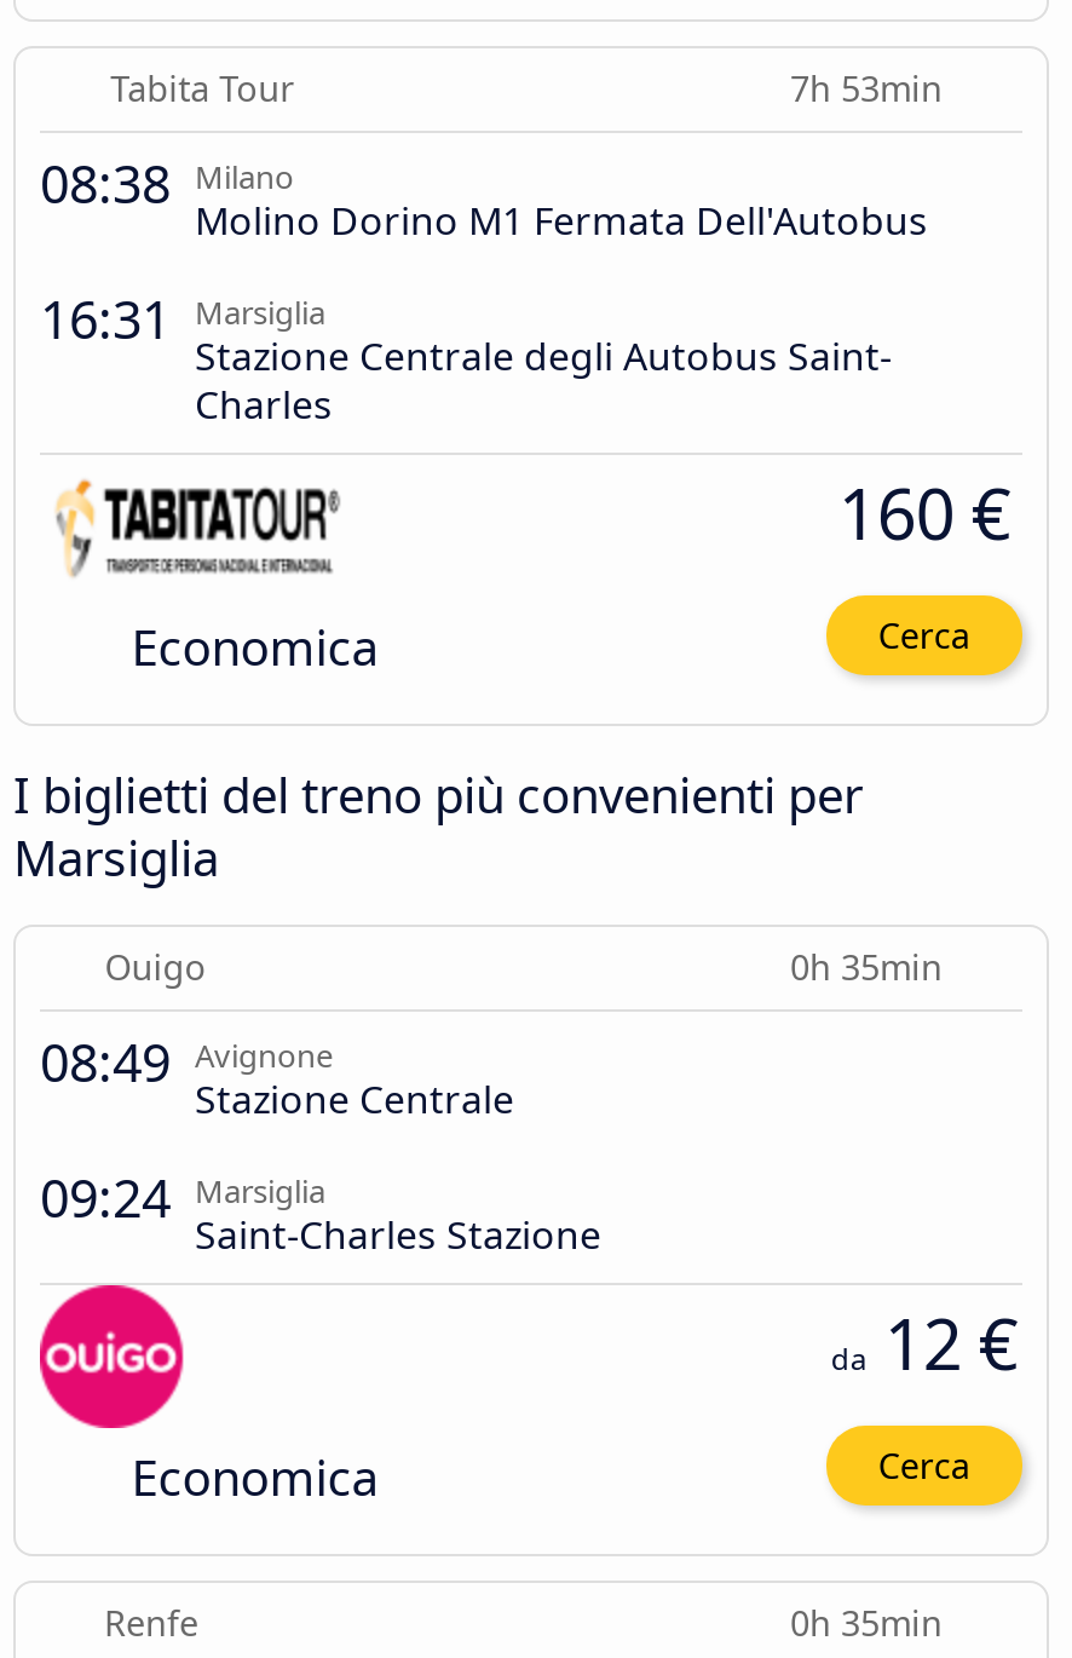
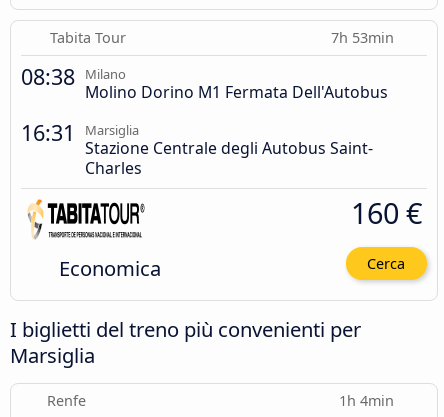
- Ouigo
- 0h 35min
- 08:49 Avignone
- Stazione Centrale
- 09:24 Marsiglia
- Saint-Charles Stazione

- [image]
- Economica

- da 12 €
- Cerca

- 0h 35min
+ 1h 4min
